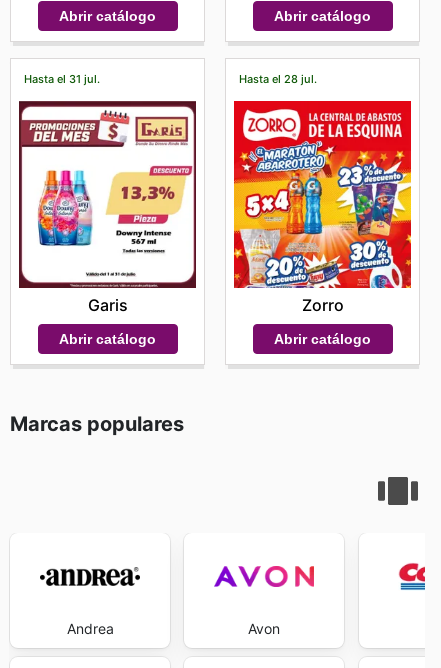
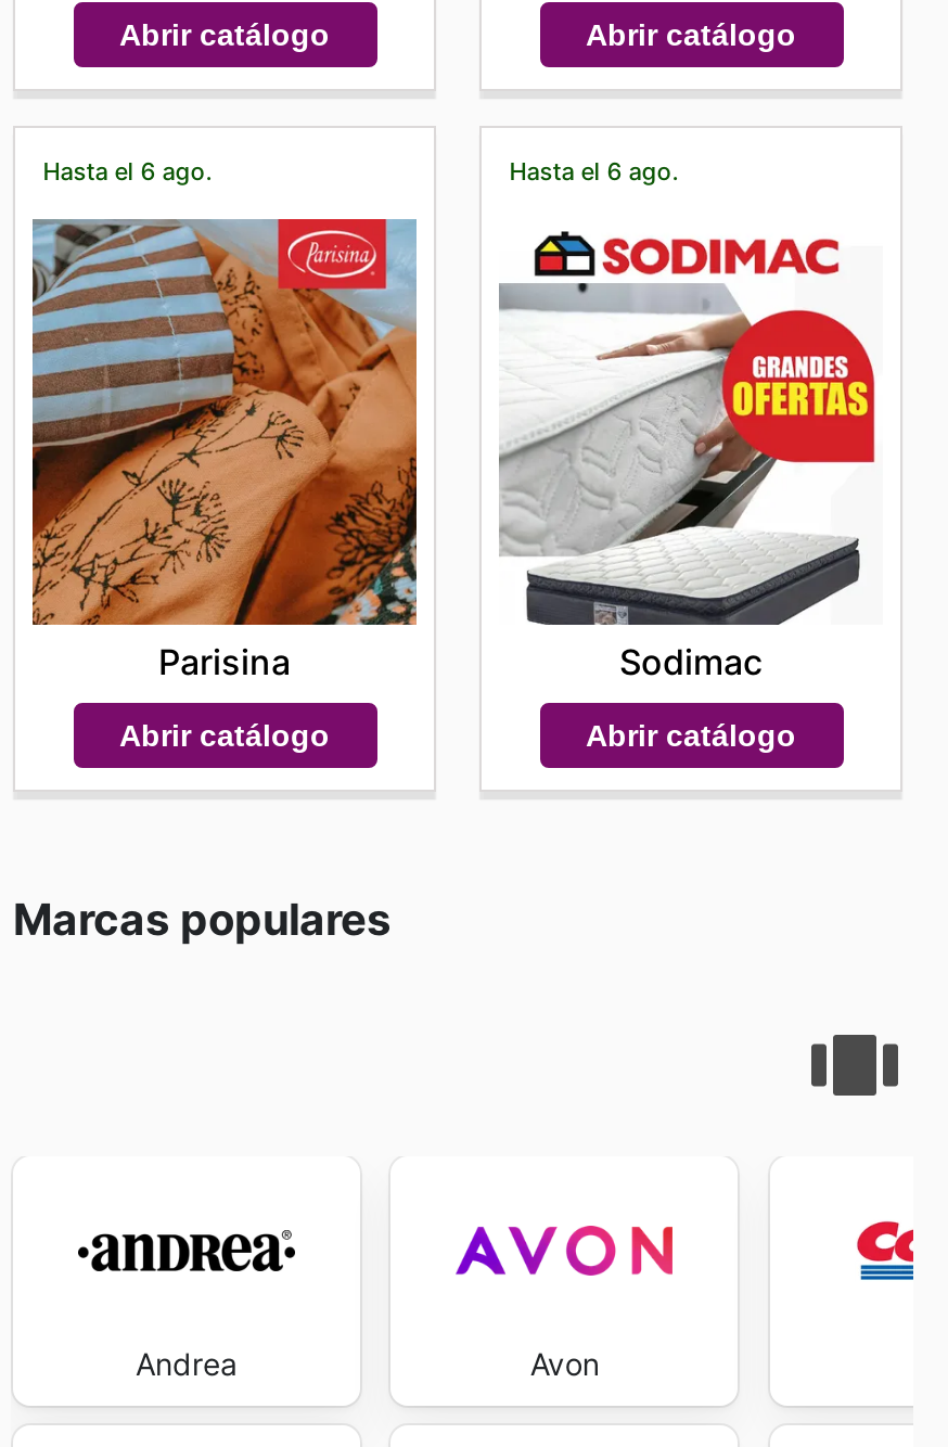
- Hasta el 31 jul.
+ Hasta el 6 ago.

- Hasta el 28 jul.
+ Hasta el 6 ago.

- [image]
- Garis
+ [image]
+ Parisina

- [image]
- Zorro
+ [image]
+ Sodimac
